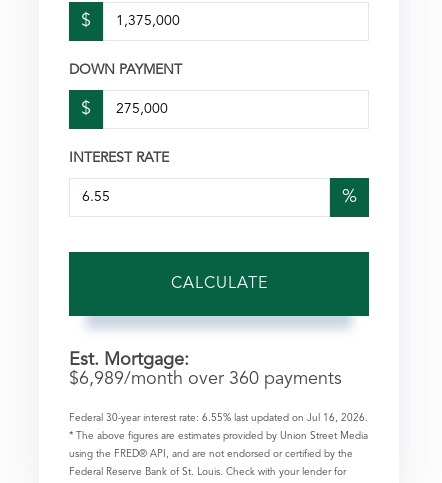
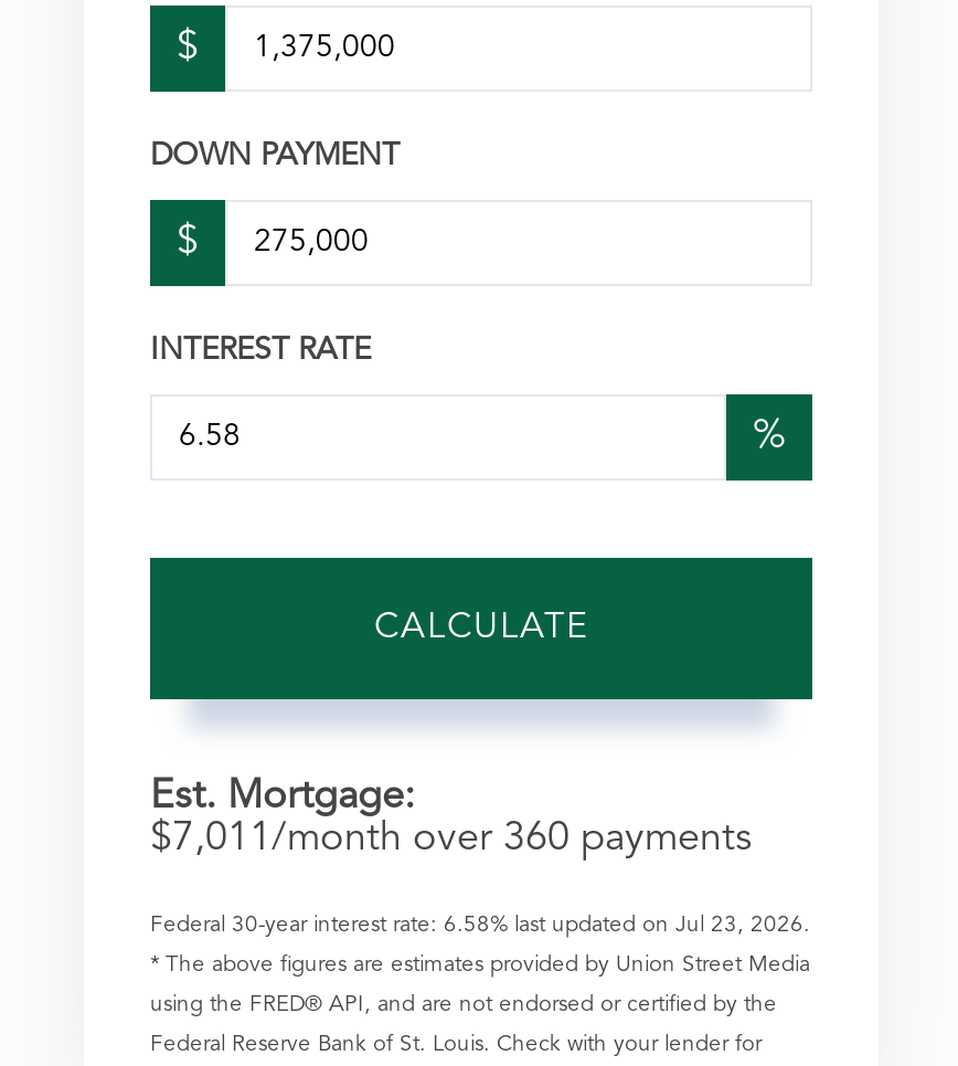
- $6,989 /month over 360 payments
+ $7,011 /month over 360 payments

- Federal 30-year interest rate: 6.55% last updated on Jul 16, 2026.
+ Federal 30-year interest rate: 6.58% last updated on Jul 23, 2026.
